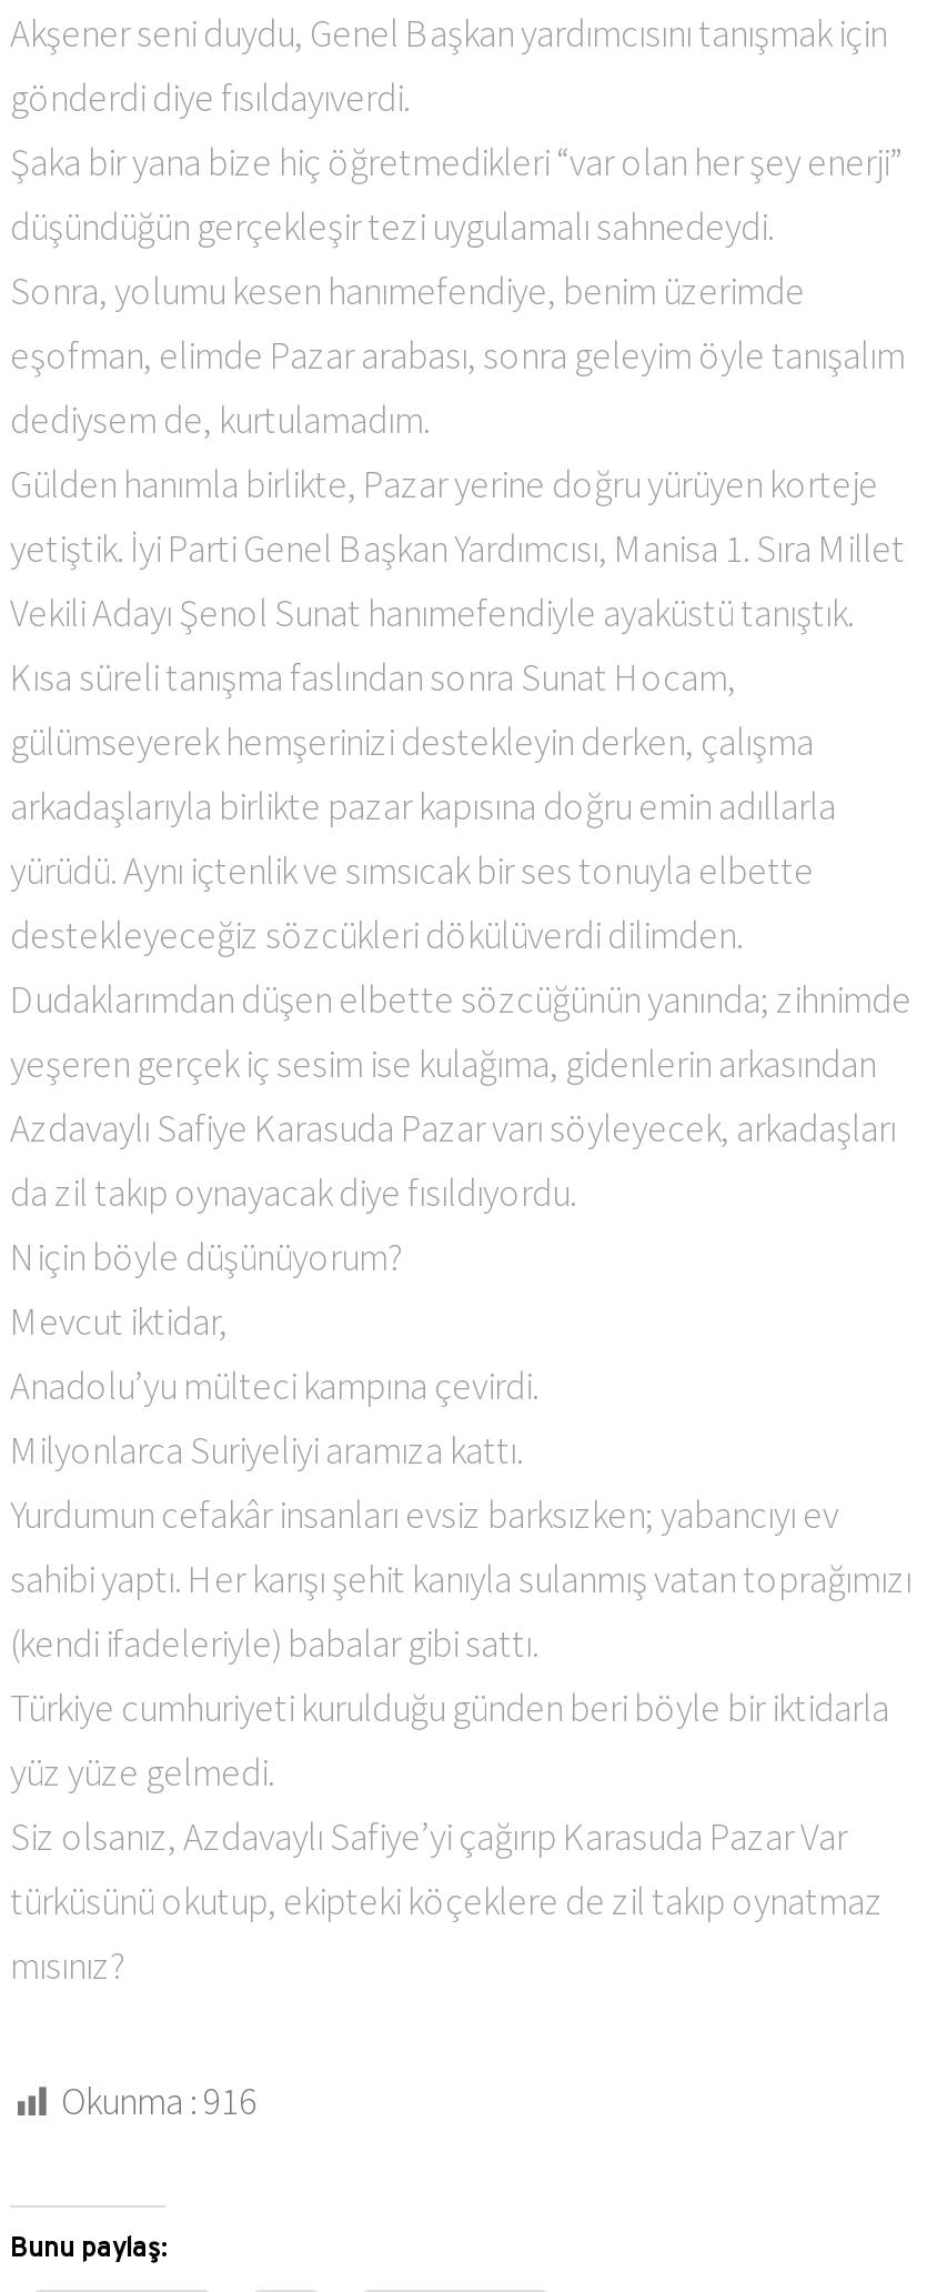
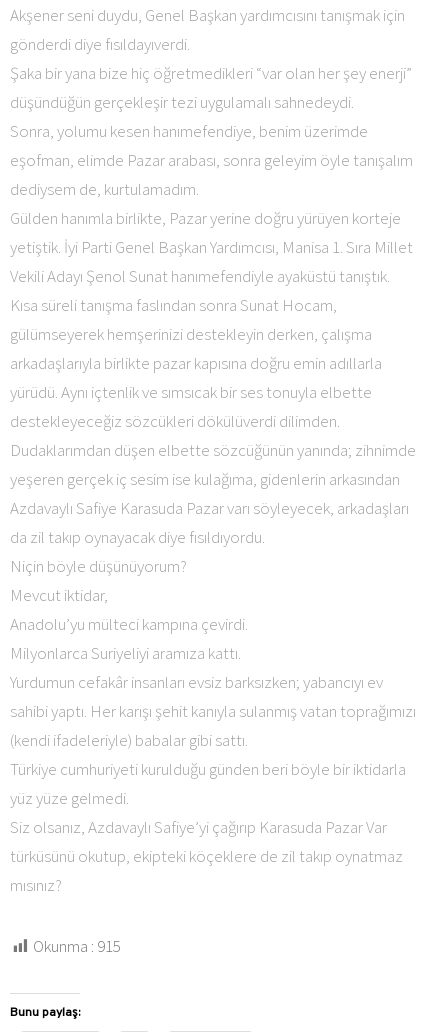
- Okunma : 916
+ Okunma : 915
